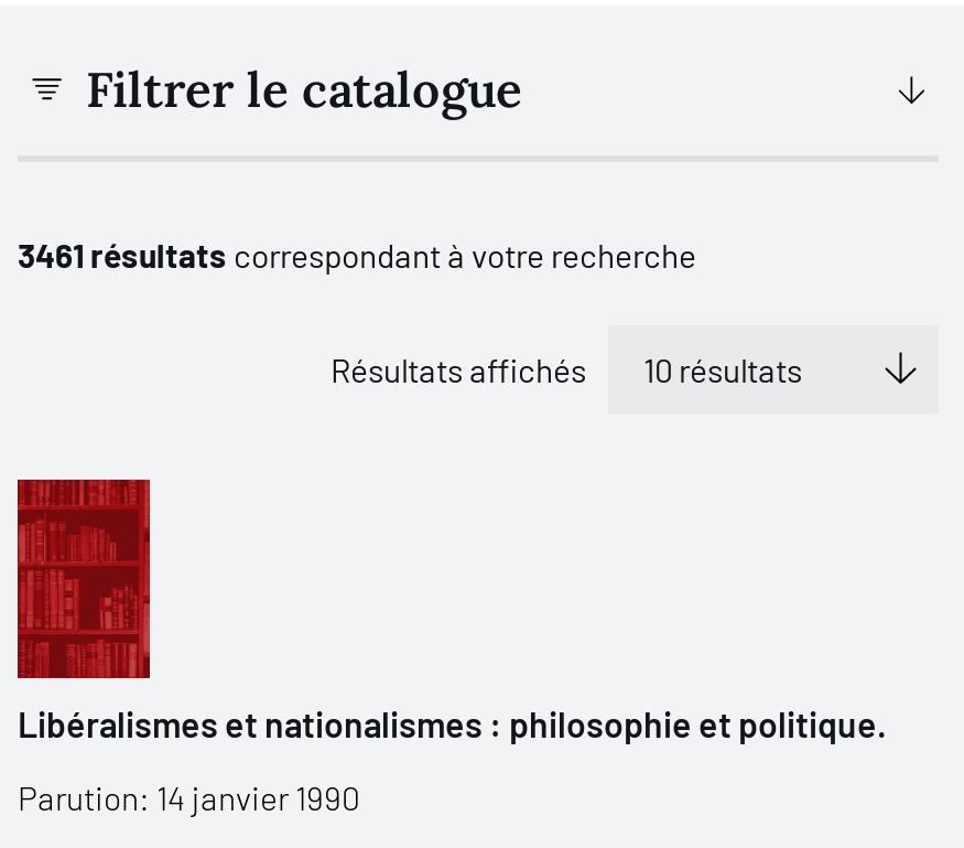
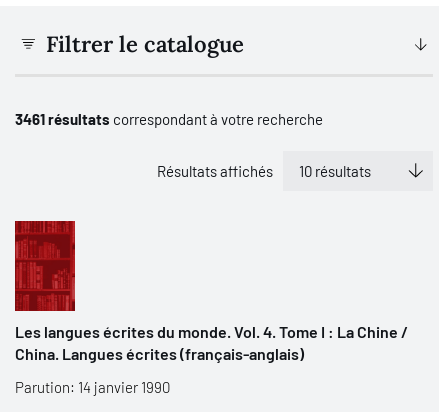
- Libéralismes et nationalismes : philosophie et politique.
+ Les langues écrites du monde. Vol. 4. Tome I : La Chine /
+ China. Langues écrites (français-anglais)
